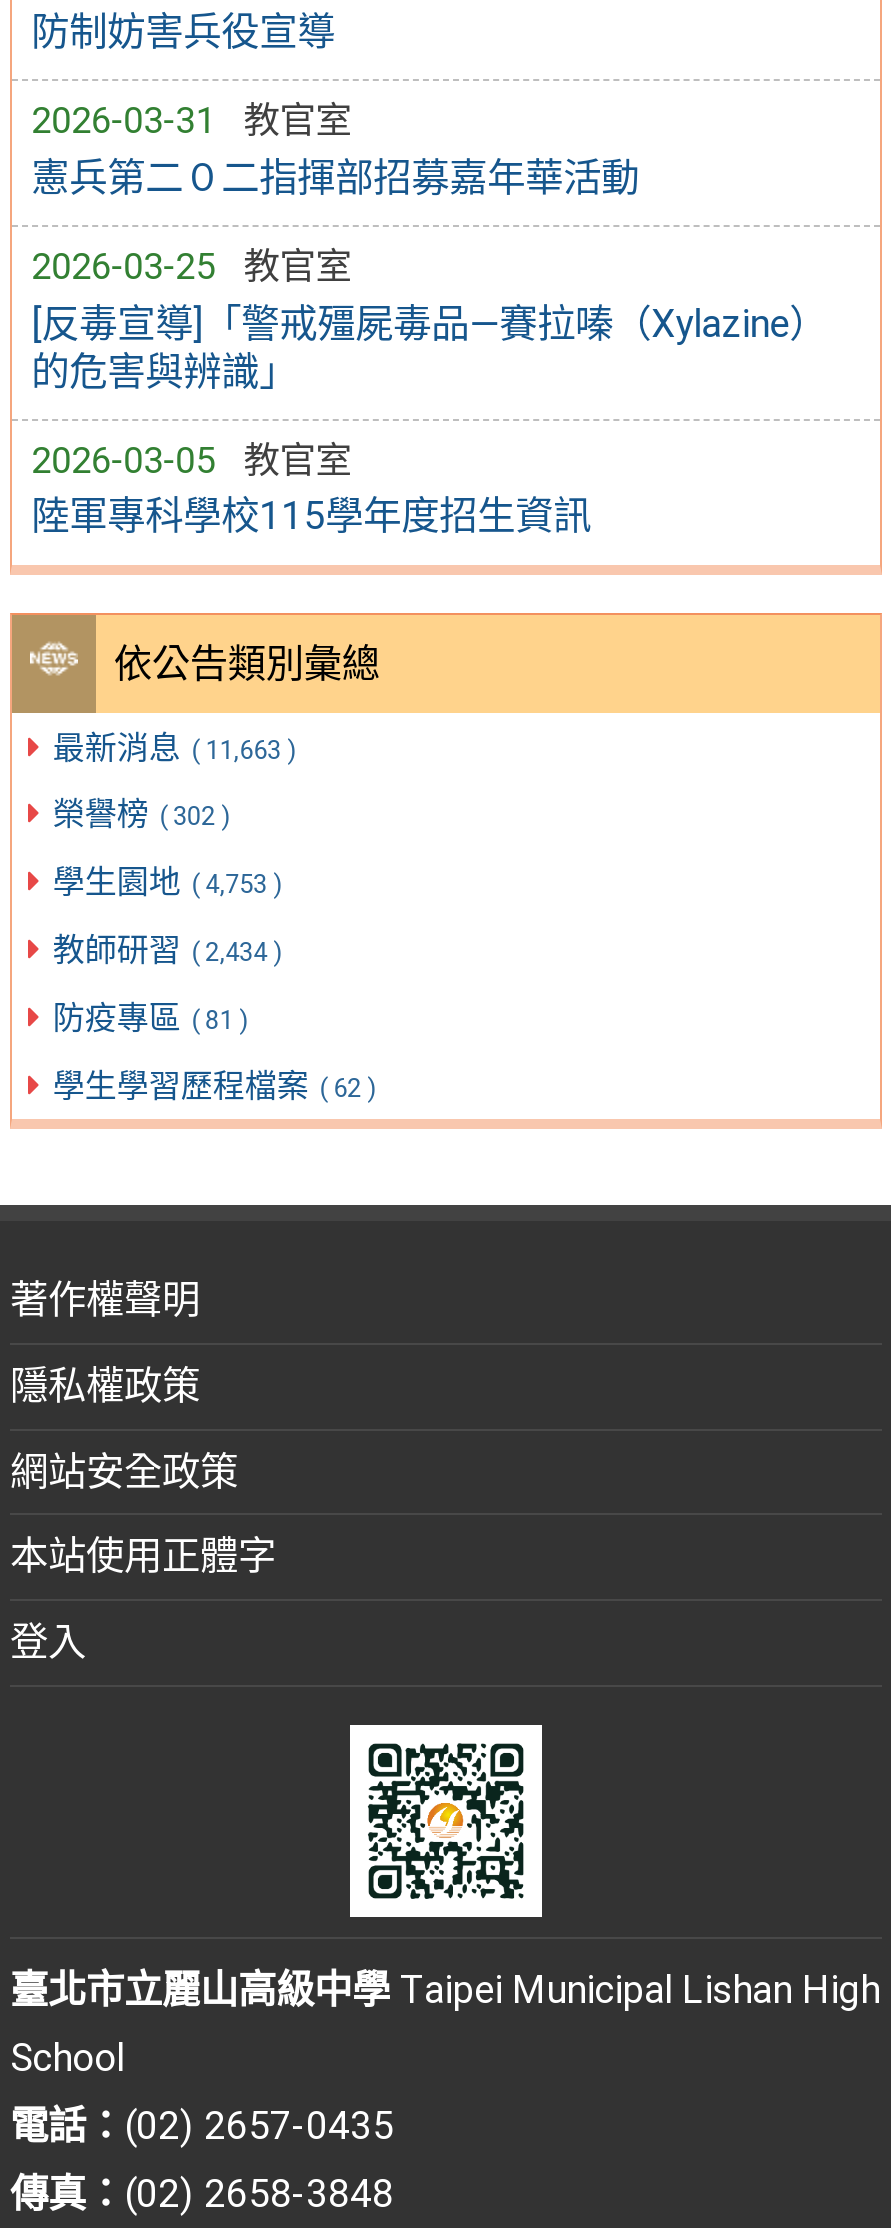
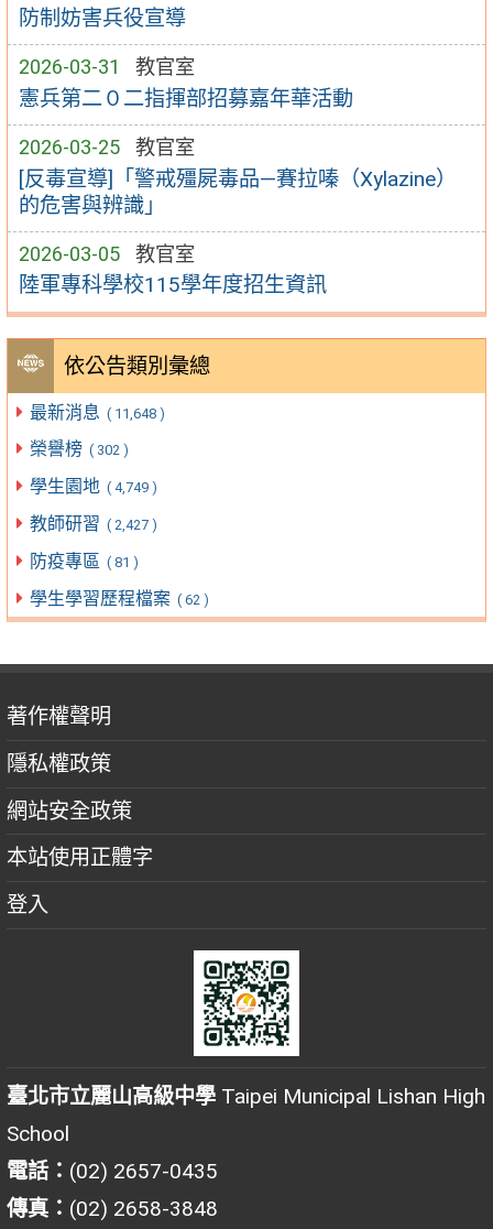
- 最新消息 ( 11,663 )
+ 最新消息 ( 11,648 )

- 學生園地 ( 4,753 )
+ 學生園地 ( 4,749 )

- 教師研習 ( 2,434 )
+ 教師研習 ( 2,427 )
